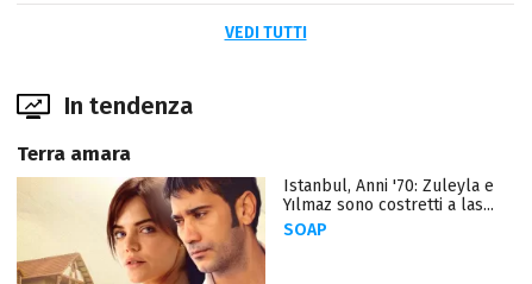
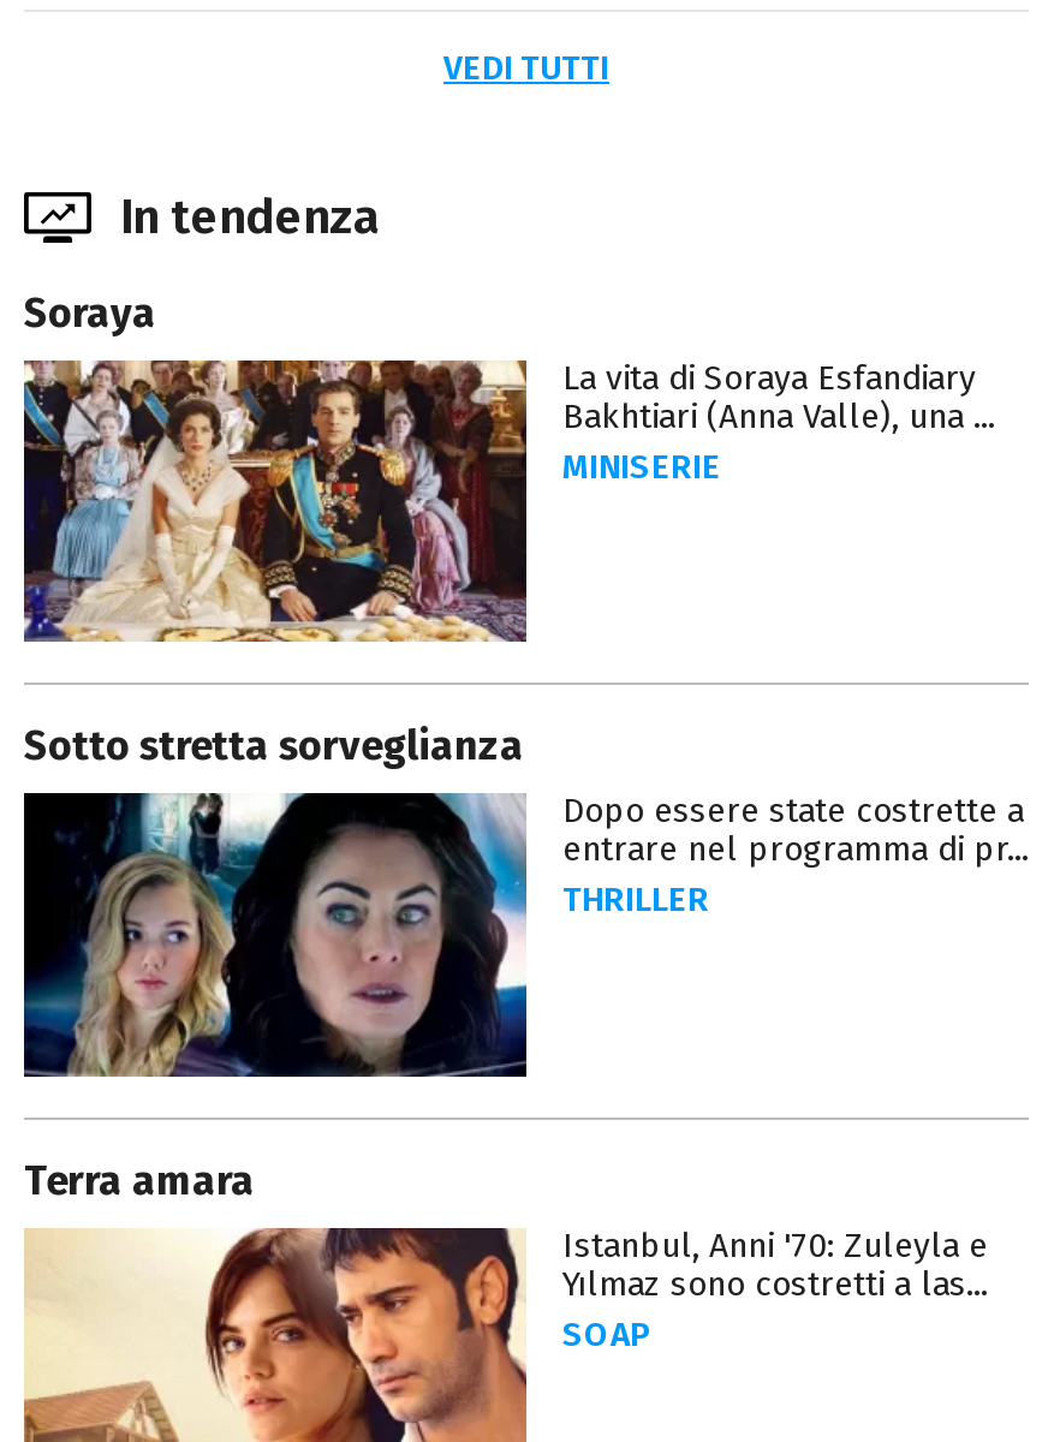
+ [image]
+ Soraya
+ La vita di Soraya Esfandiary
+ Bakhtiari (Anna Valle), una ...
+ MINISERIE

+ [image]
+ Sotto stretta sorveglianza
+ Dopo essere state costrette a
+ entrare nel programma di pr...
+ THRILLER
